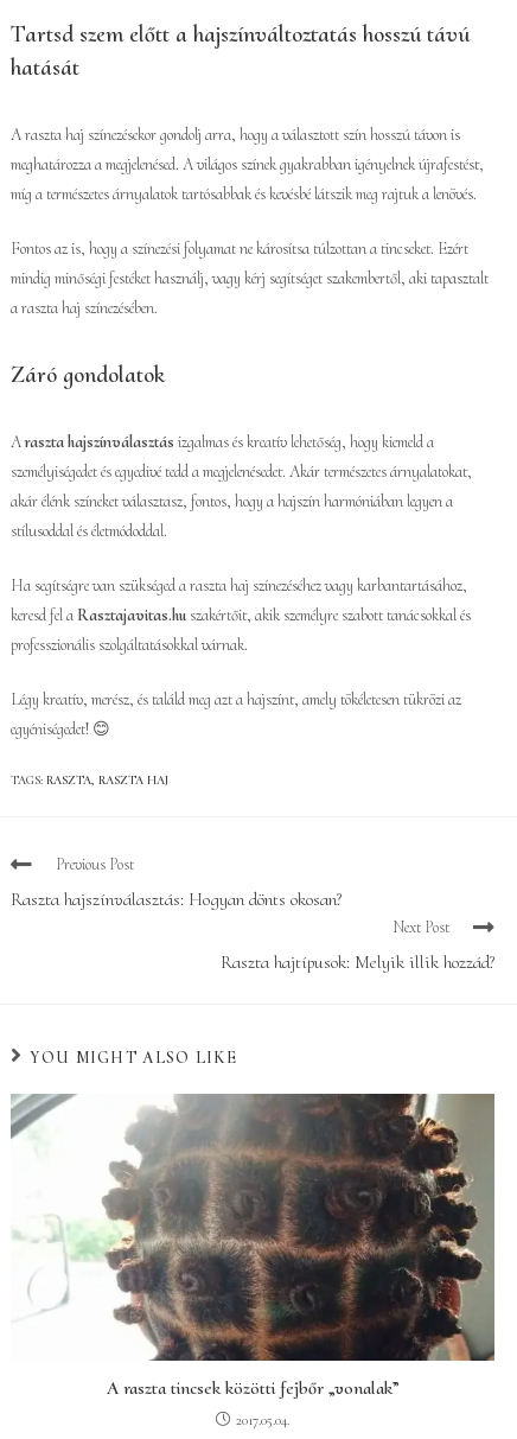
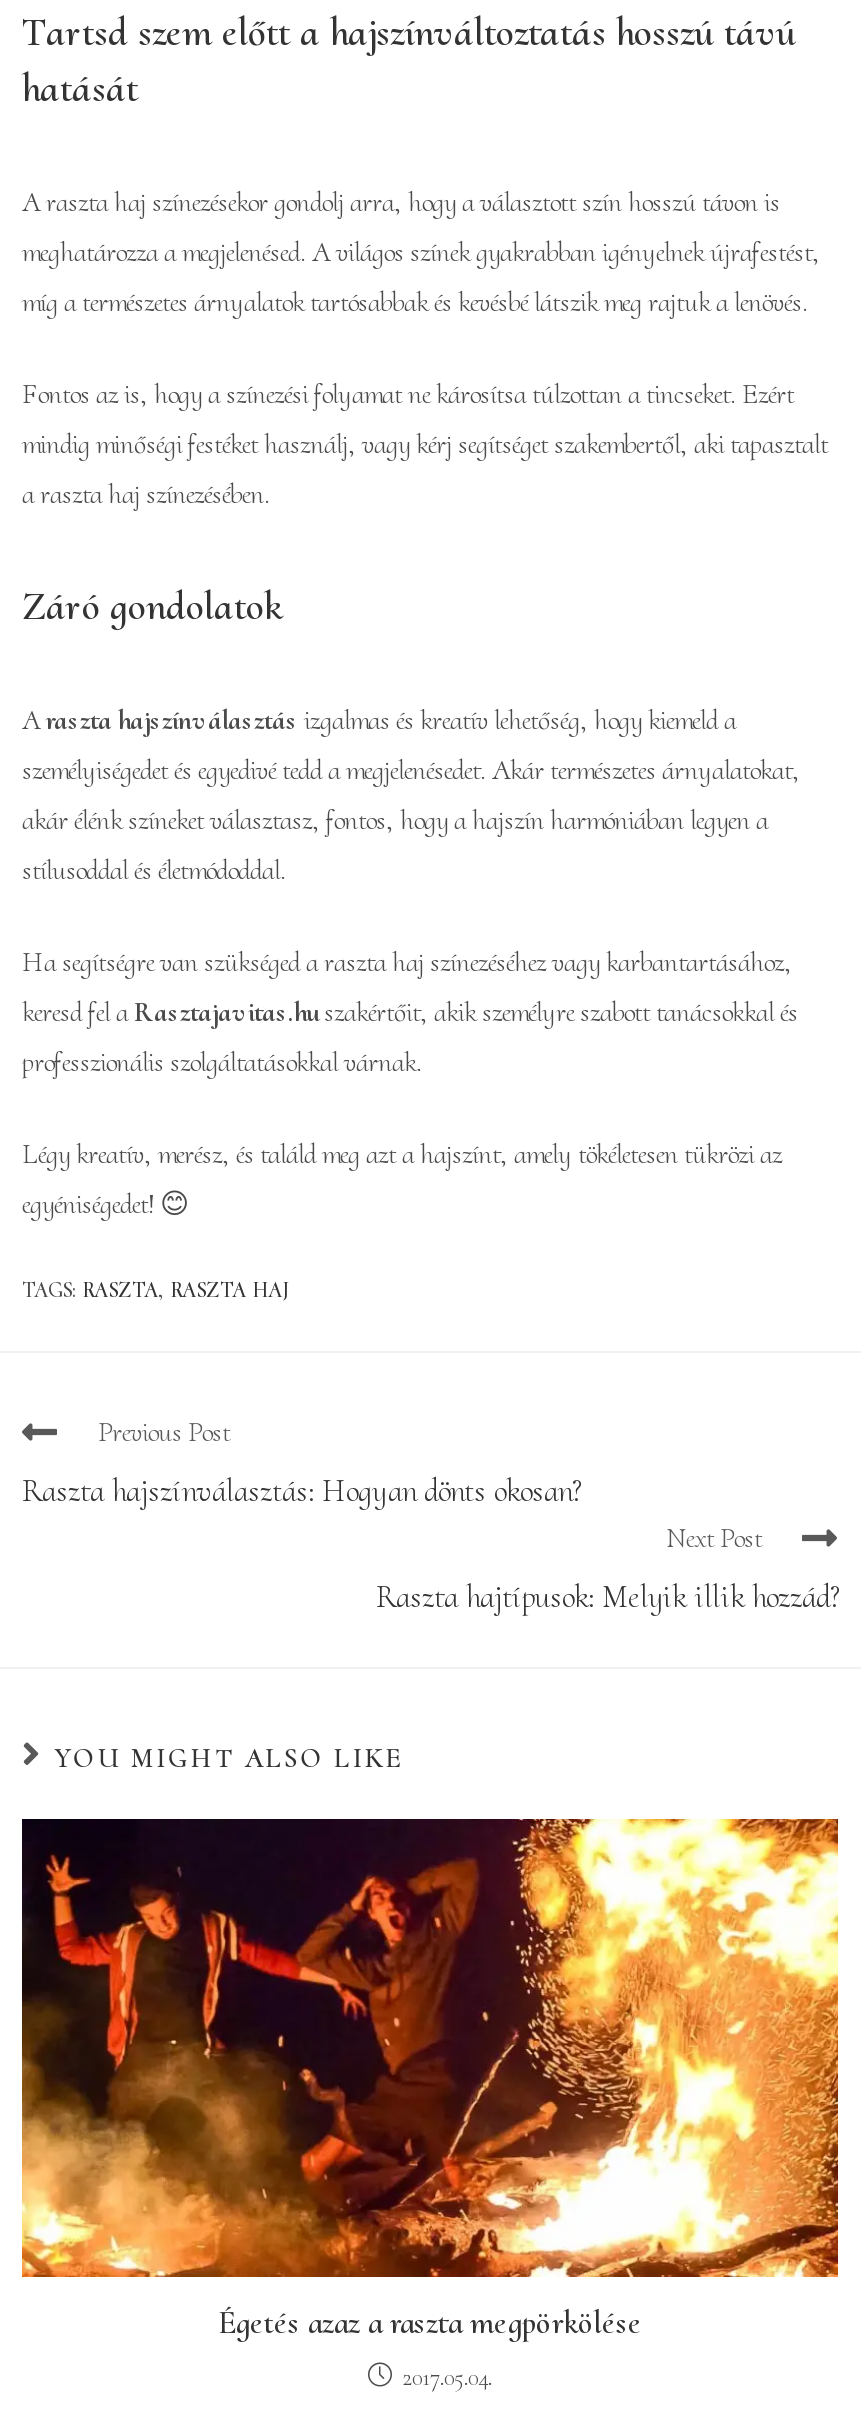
- [image]
- A raszta tincsek közötti fejbőr „vonalak”
+ [image]
+ Égetés azaz a raszta megpörkölése
